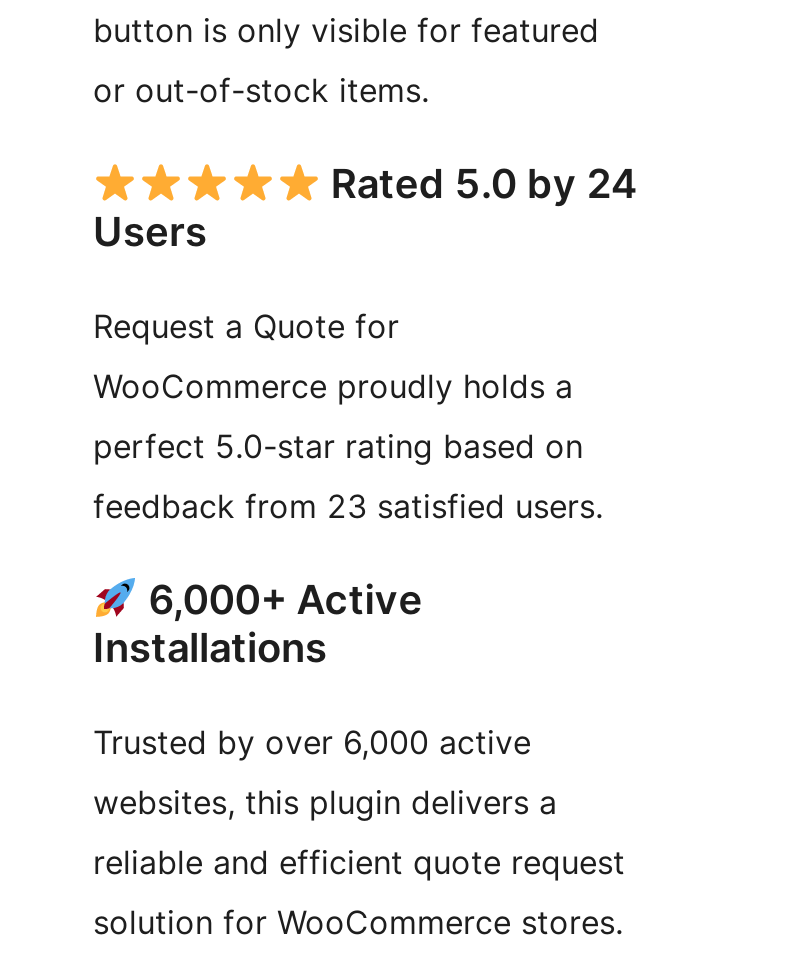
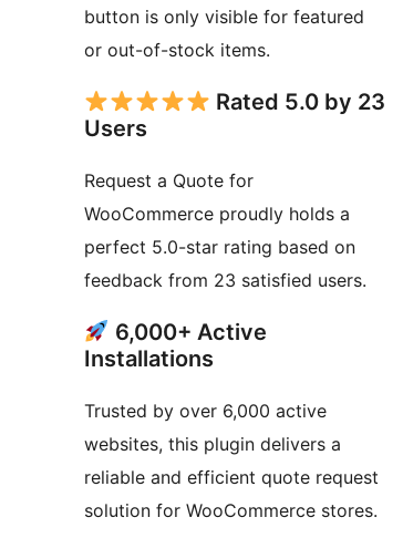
- Rated 5.0 by 24
+ Rated 5.0 by 23
